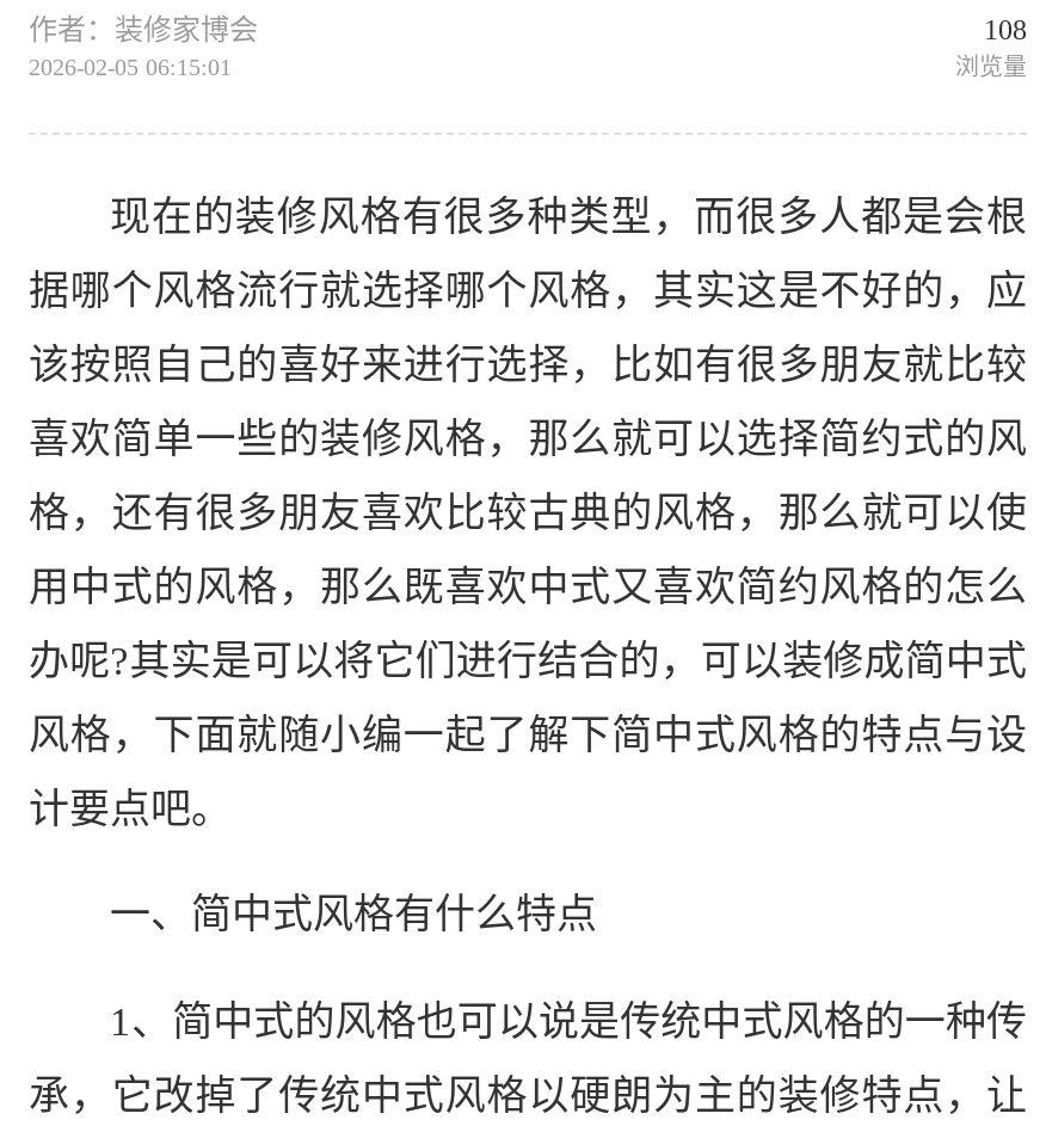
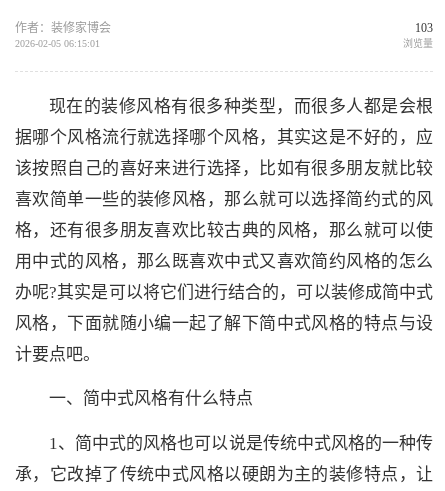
- 108
+ 103
